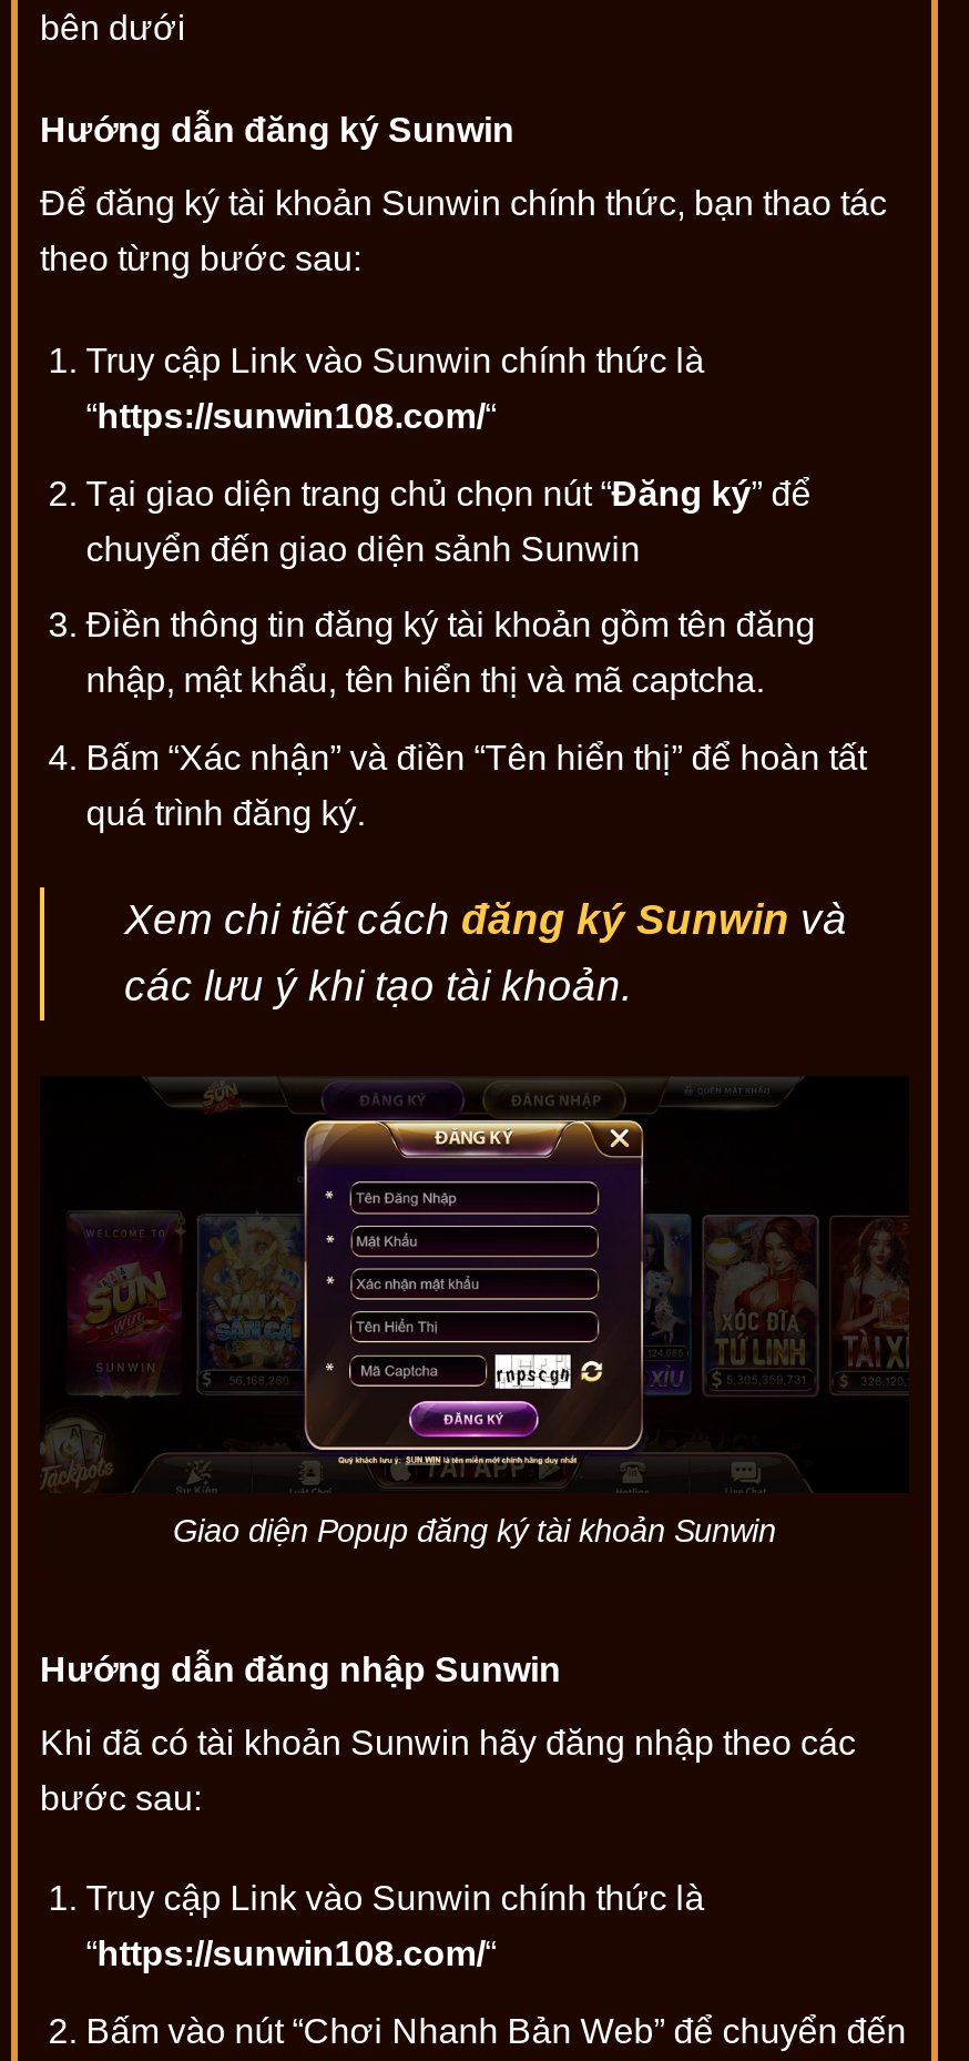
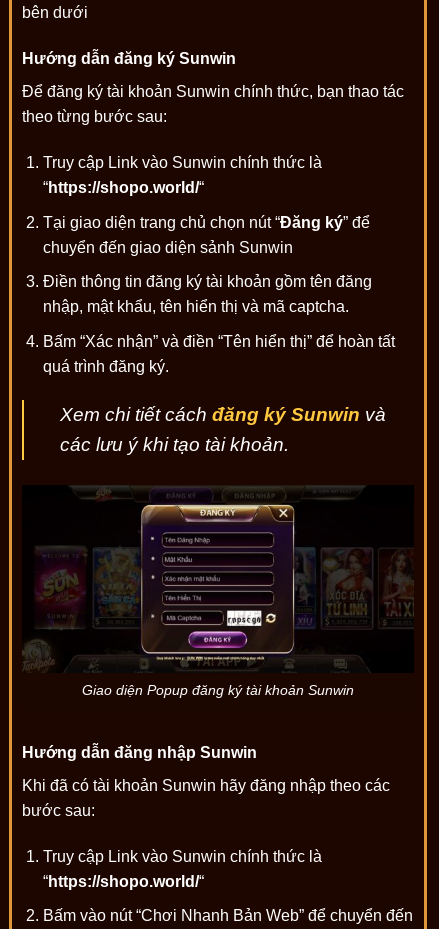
- “https://sunwin108.com/“
+ “https://shopo.world/“

- “https://sunwin108.com/“
+ “https://shopo.world/“
